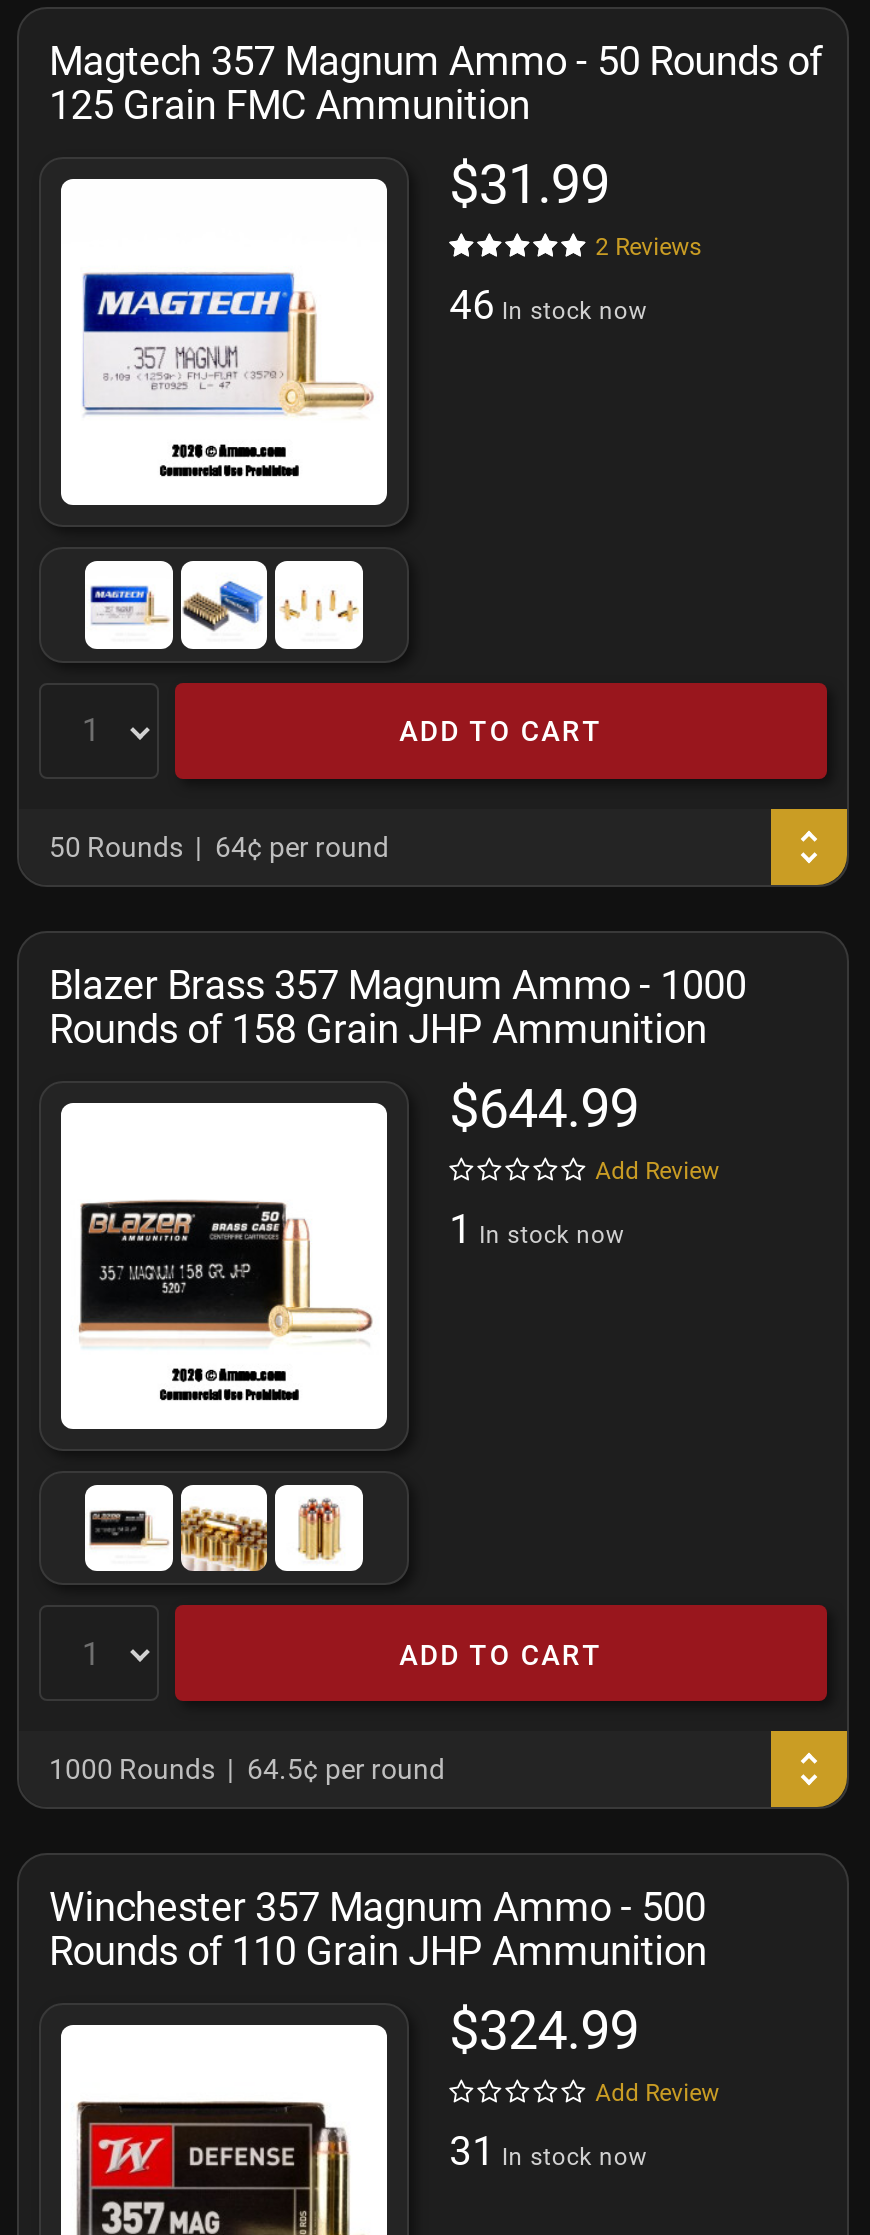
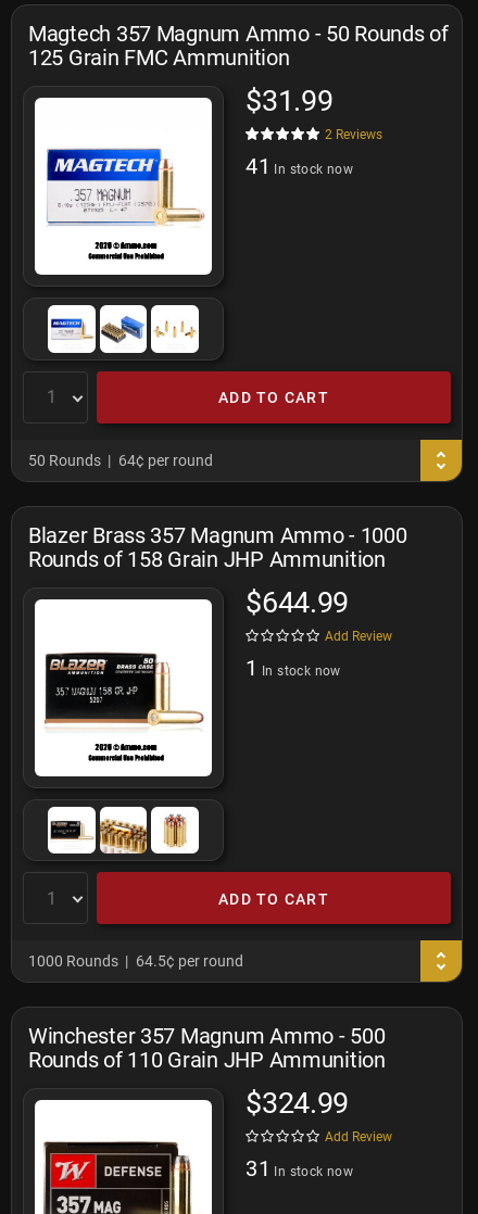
- 46 In stock now
+ 41 In stock now
